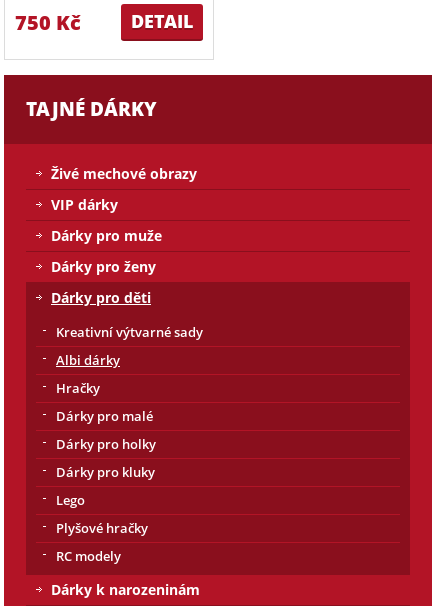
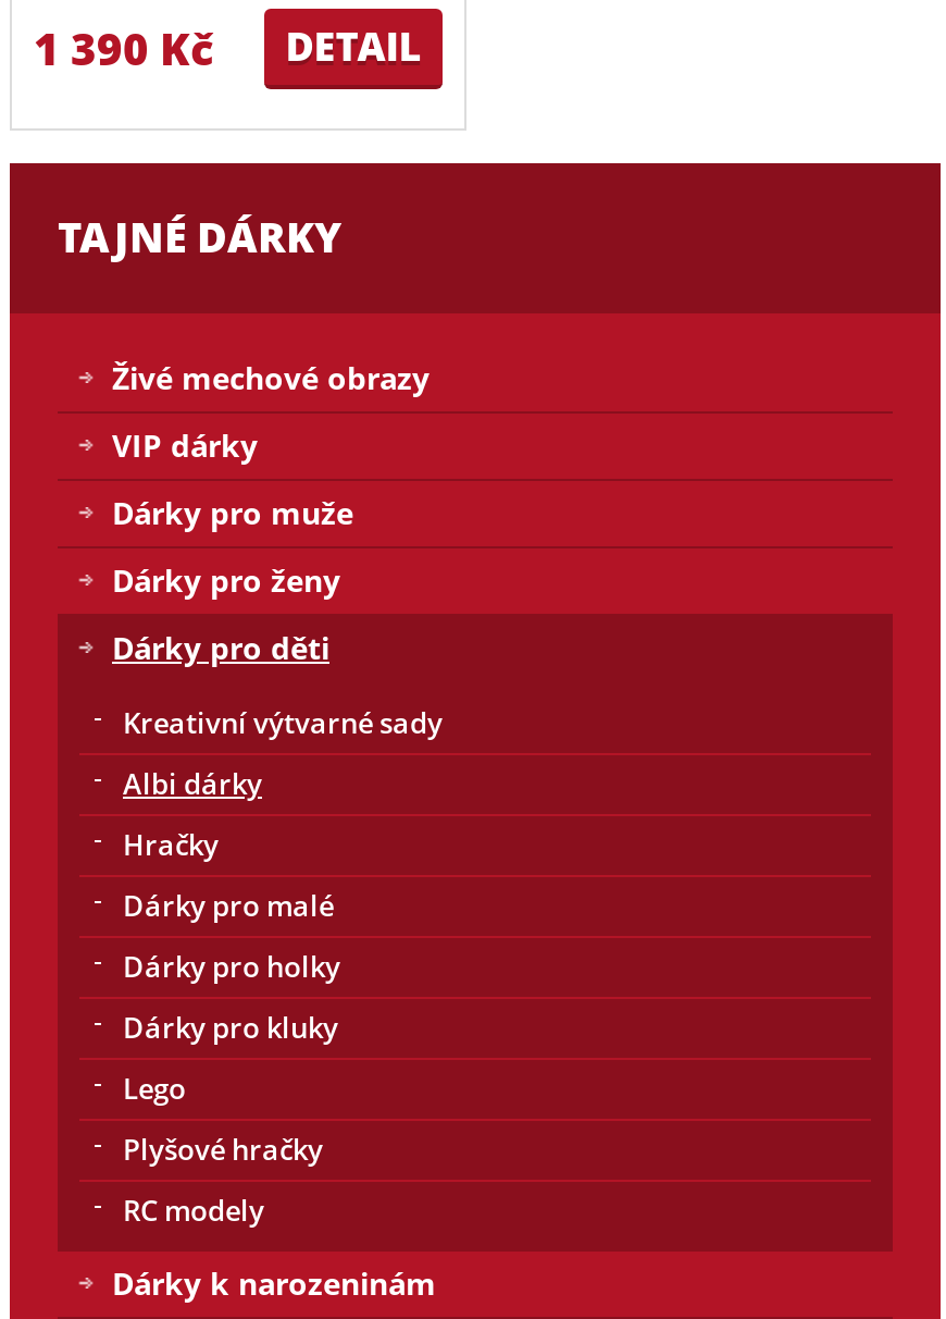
- 750 Kč
+ 1 390 Kč
